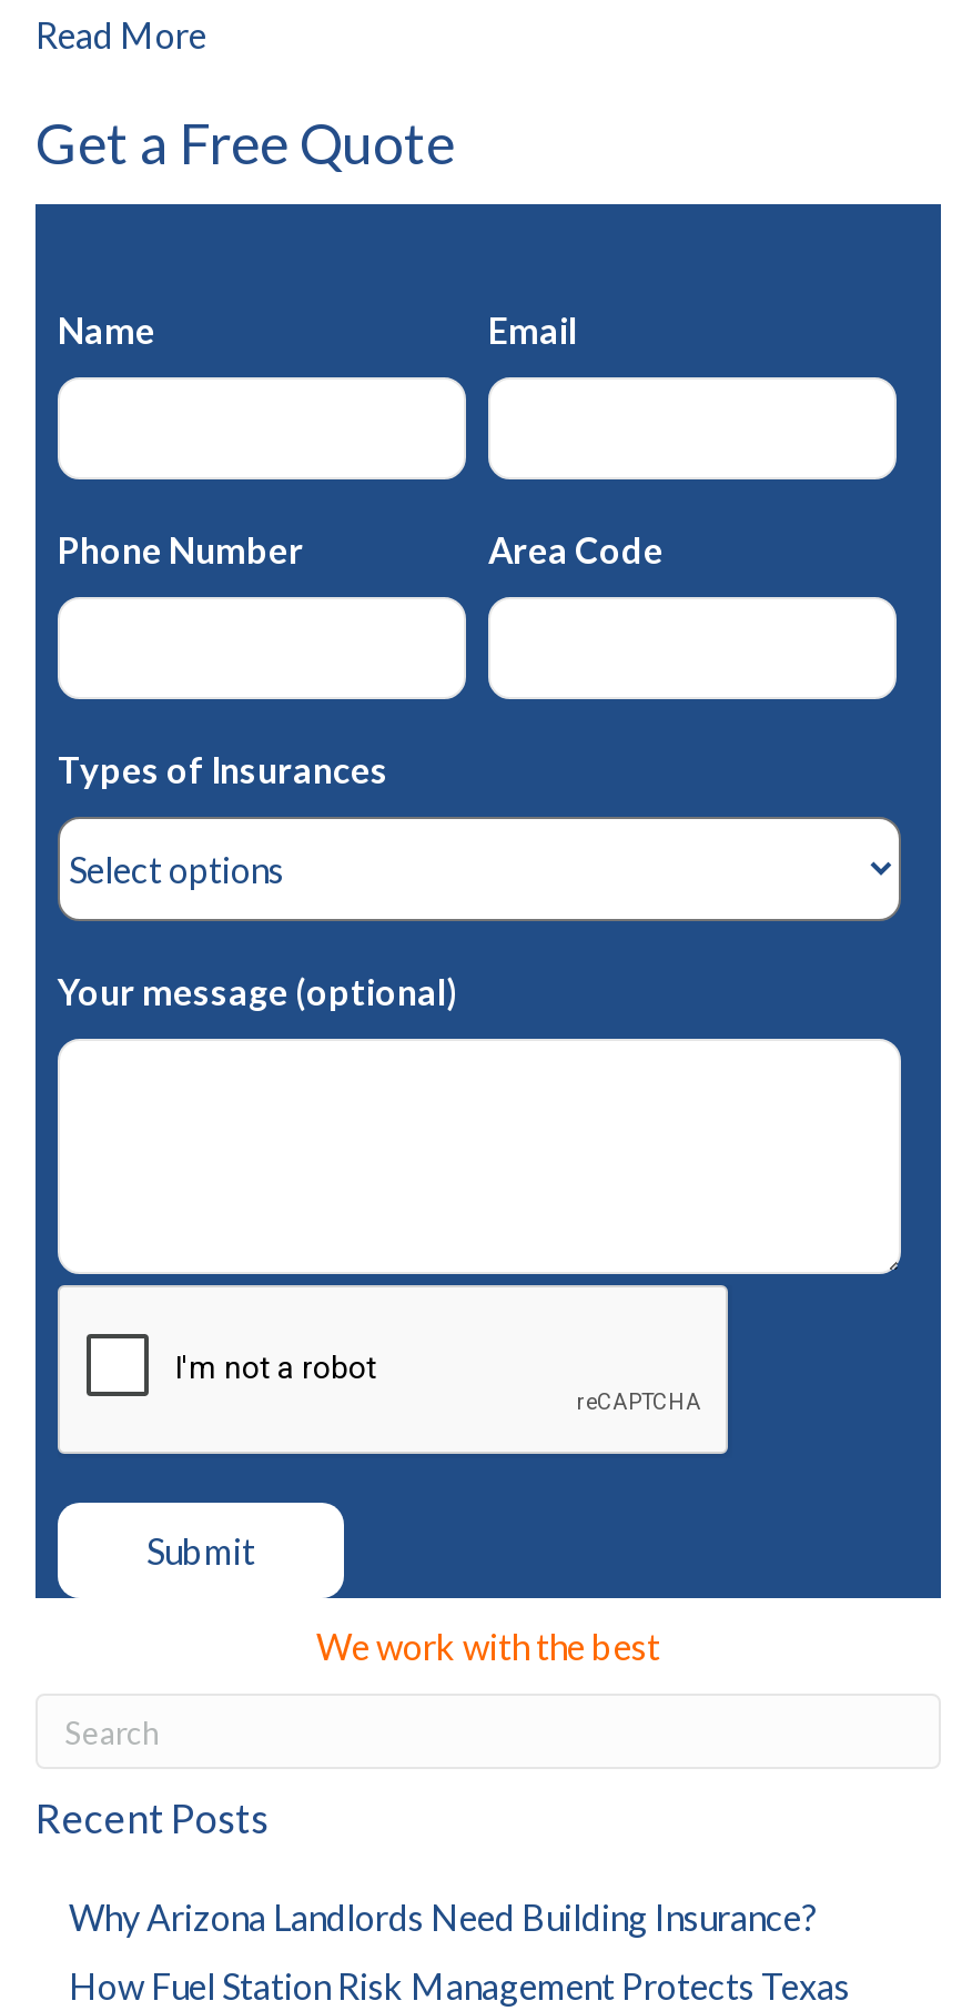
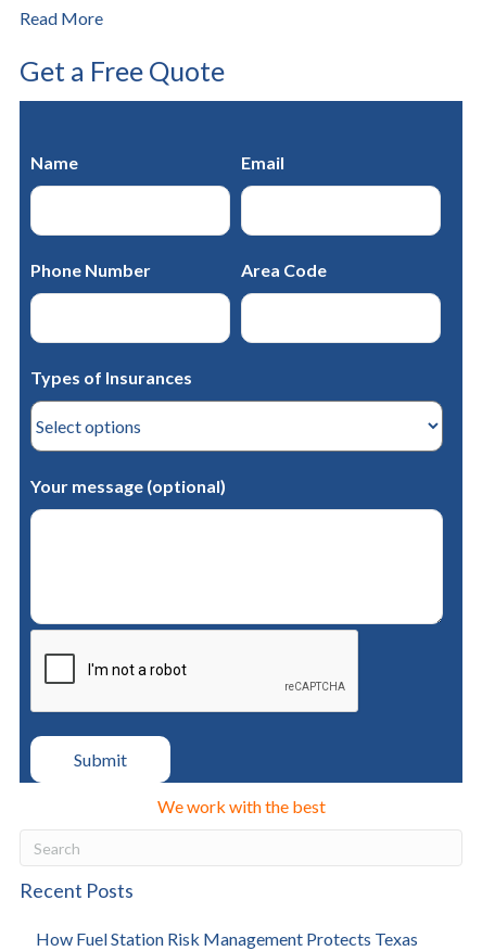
- Why Arizona Landlords Need Building Insurance?
